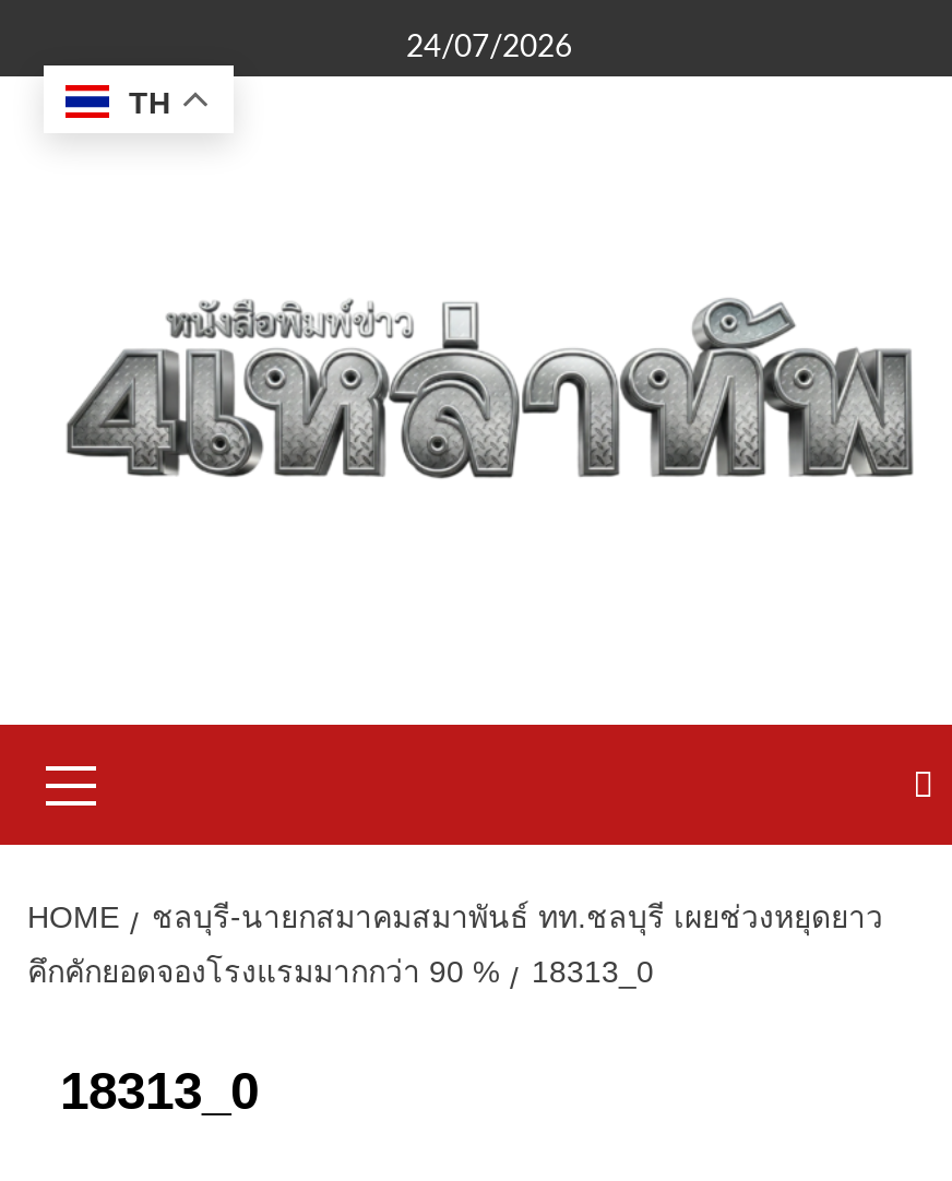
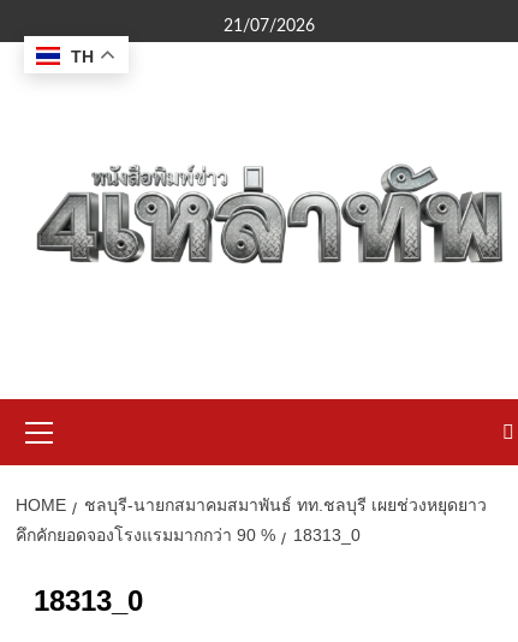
- 24/07/2026
+ 21/07/2026
